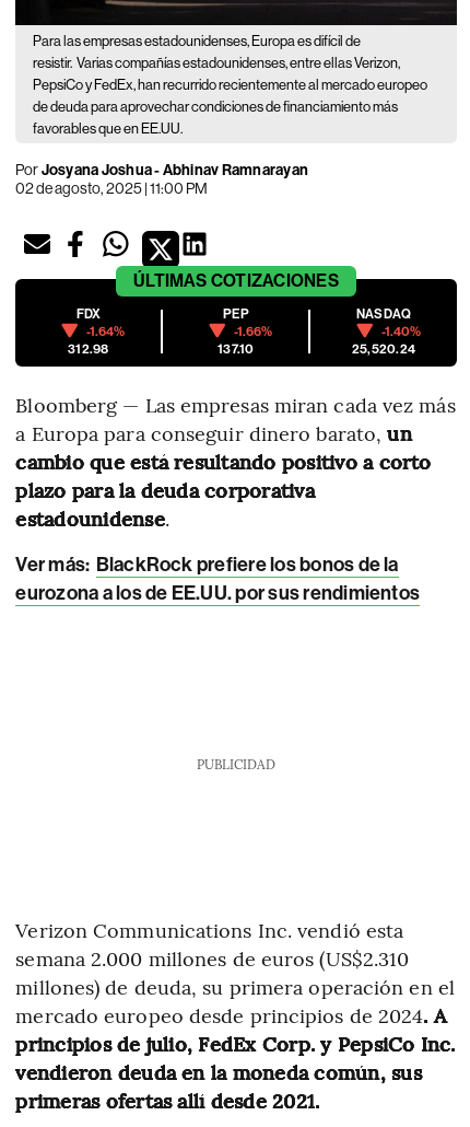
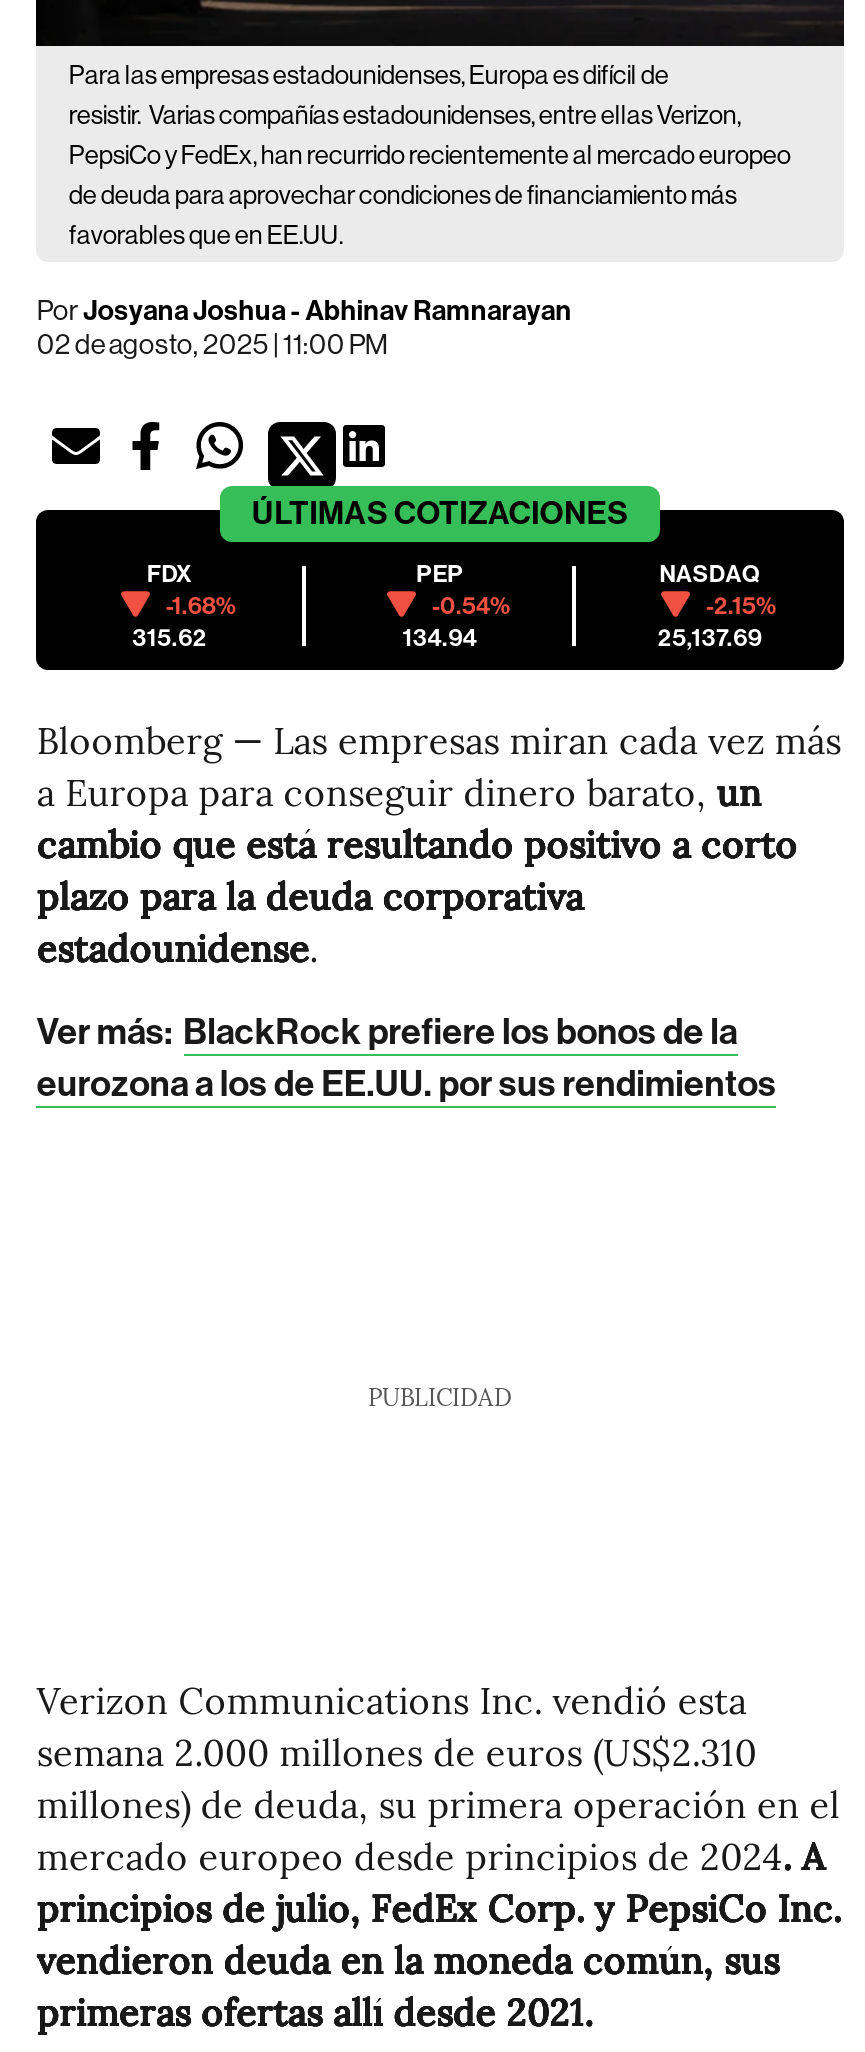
- -1.64%
+ -1.68%

- -1.66%
+ -0.54%

- -1.40%
+ -2.15%

- 312.98
+ 315.62

- 137.10
+ 134.94

- 25,520.24
+ 25,137.69
